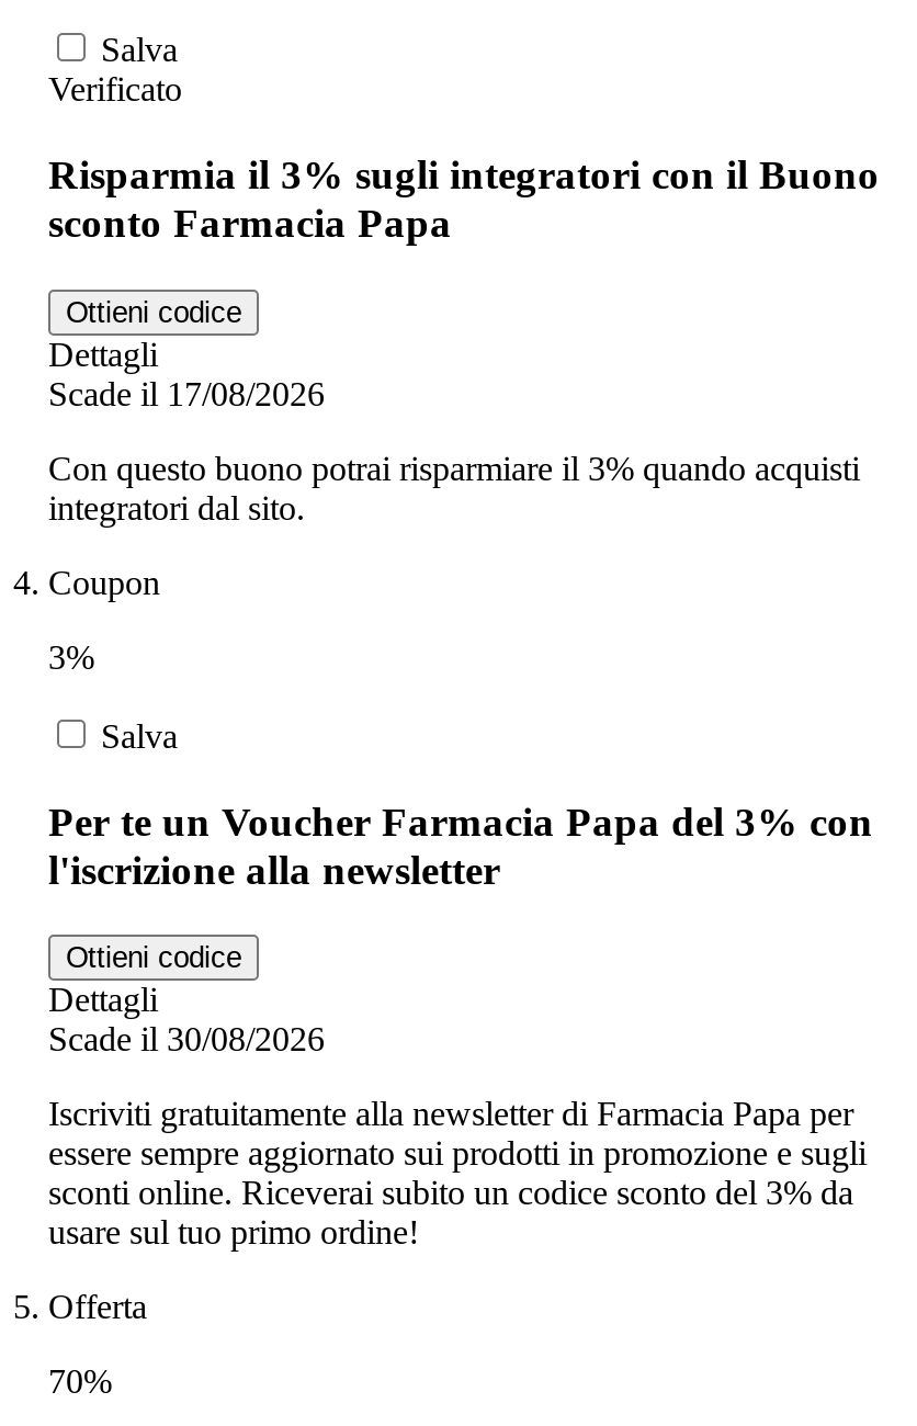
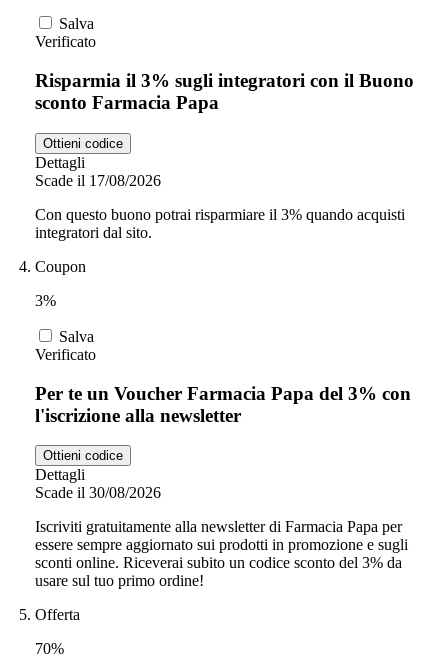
+ Verificato
